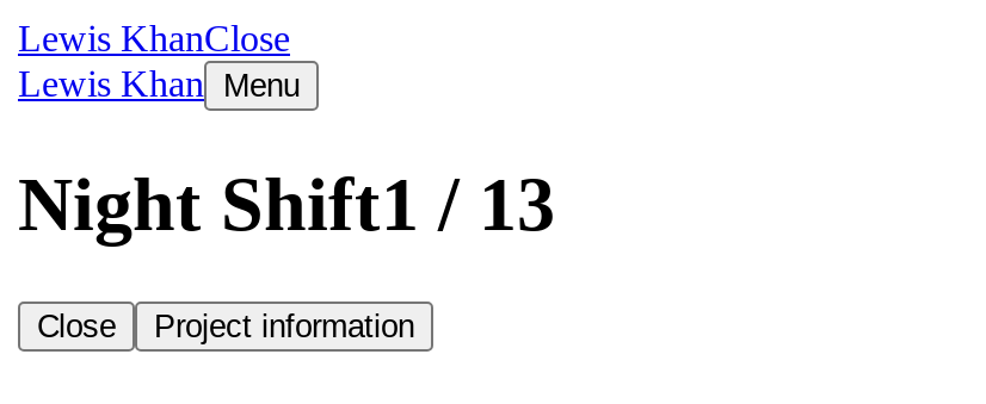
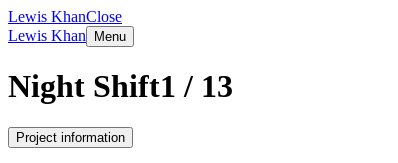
- Close
